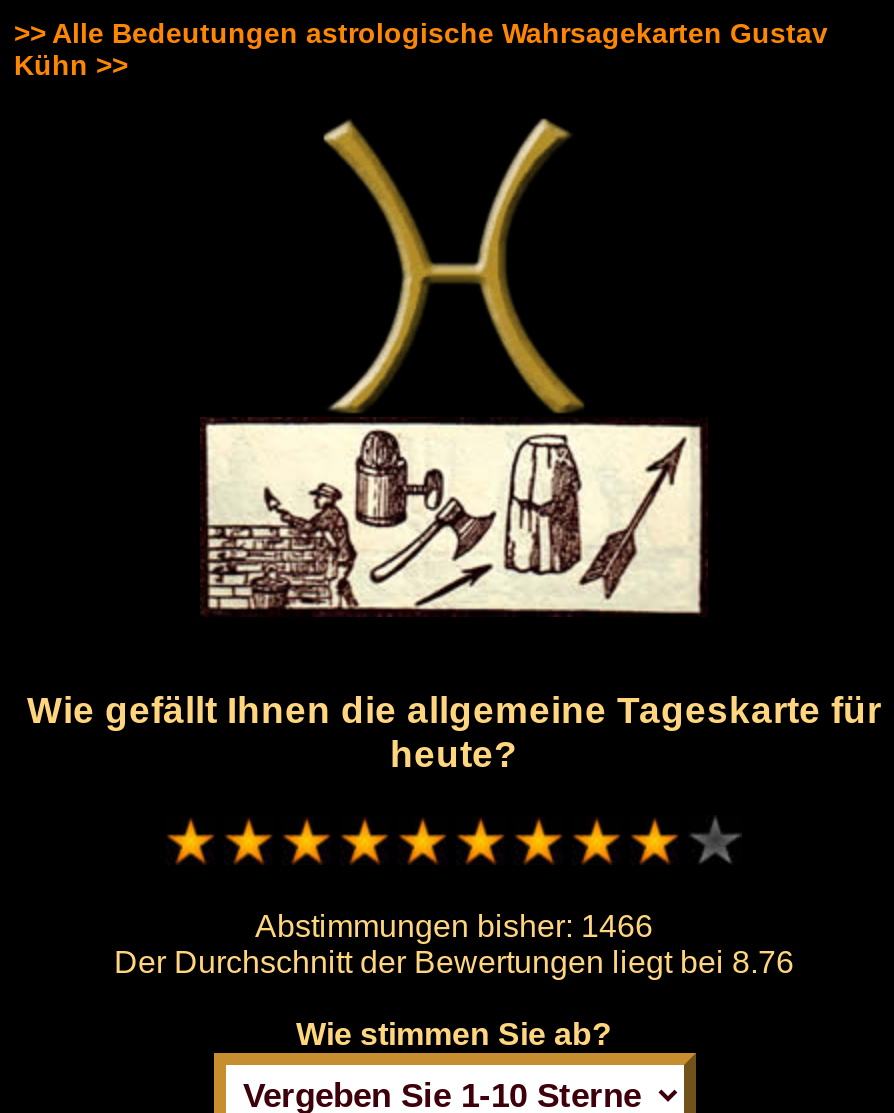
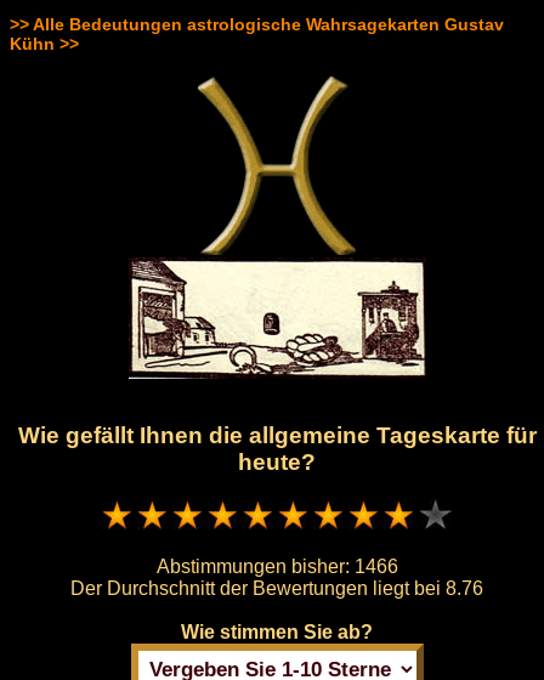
- [image]
+ [image]
